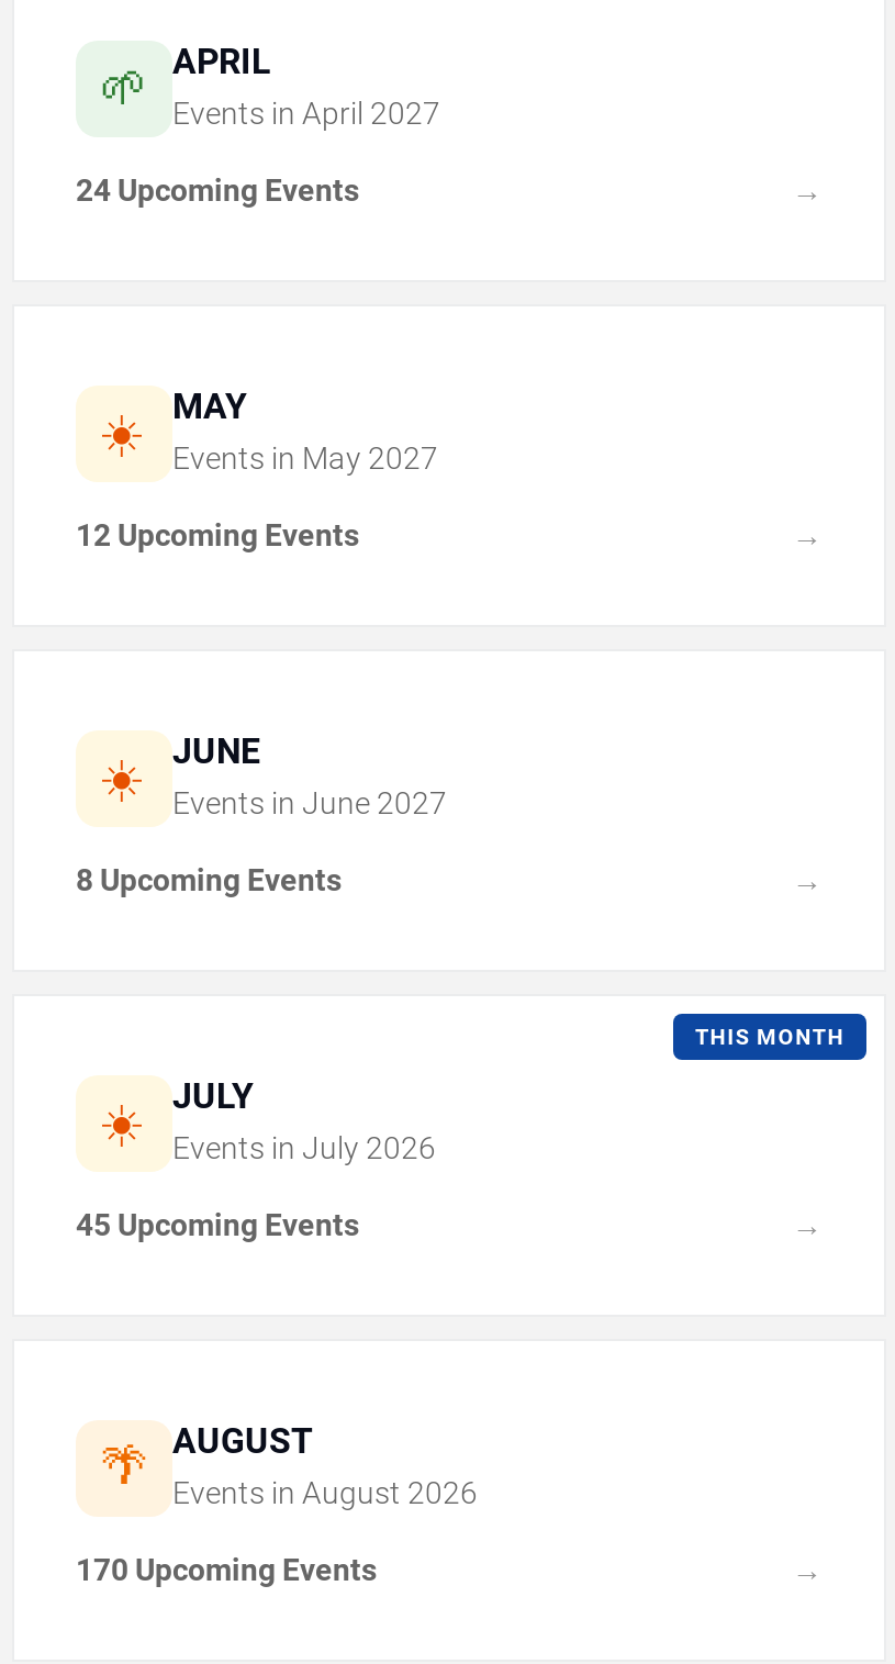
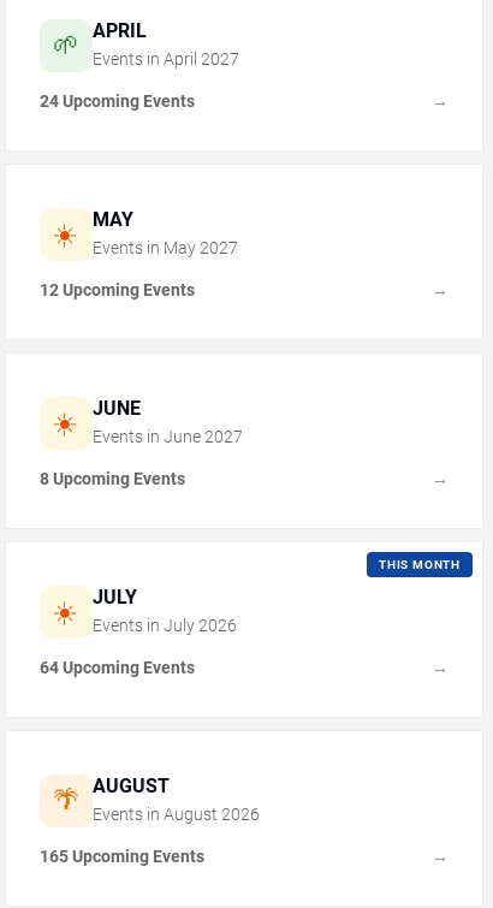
- 45 Upcoming Events
+ 64 Upcoming Events

- 170 Upcoming Events
+ 165 Upcoming Events
